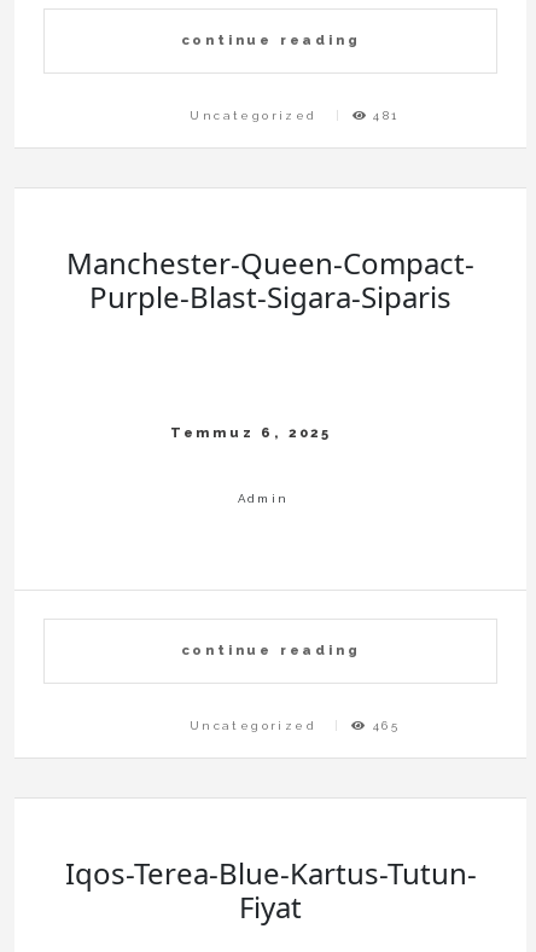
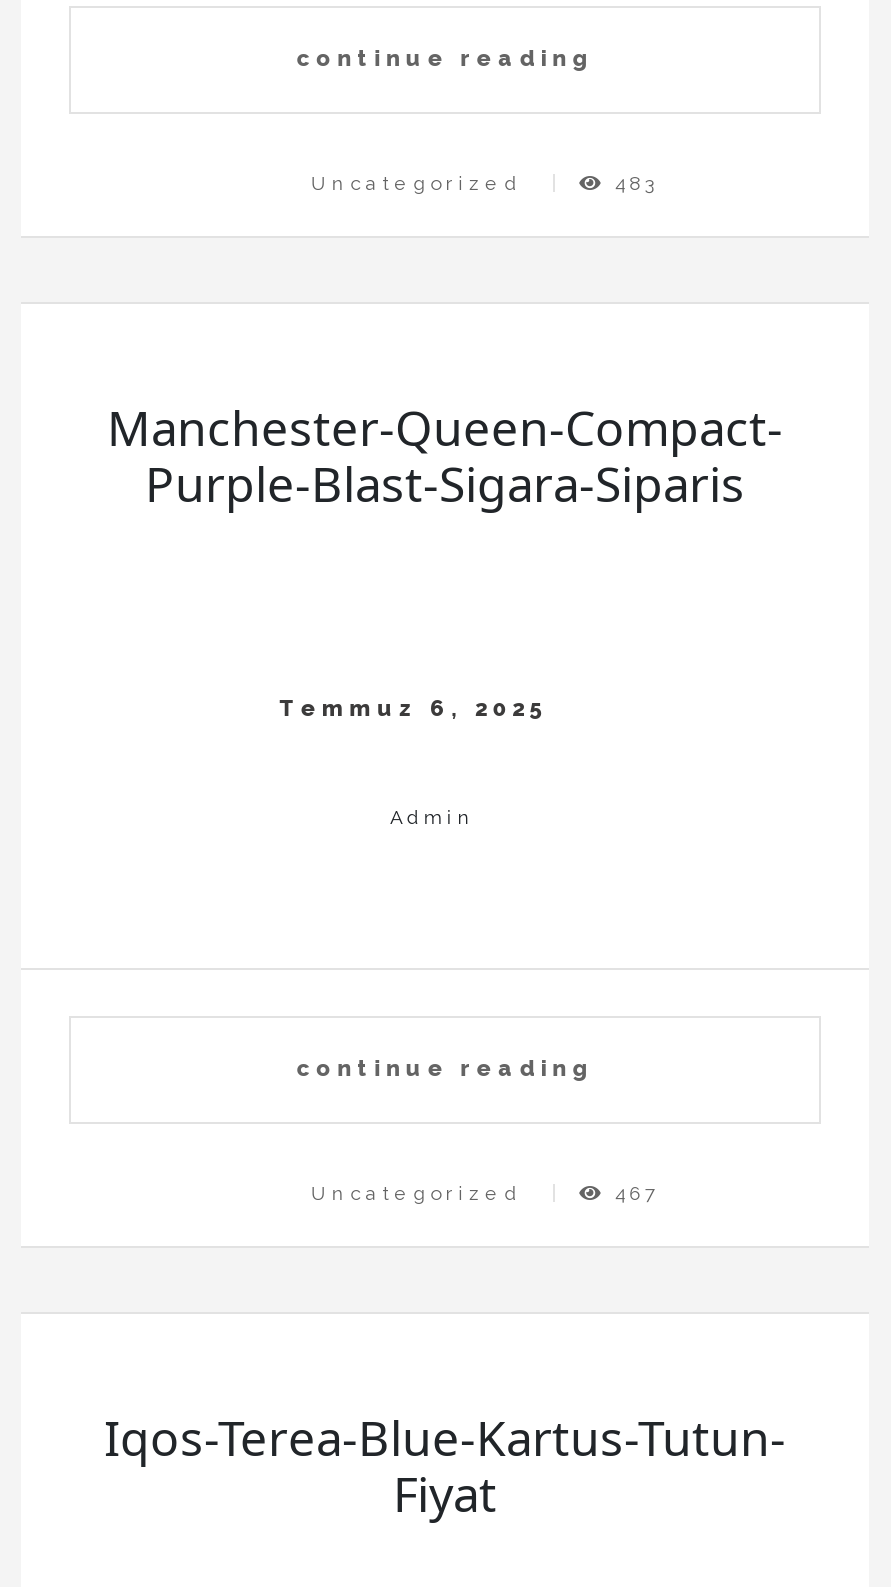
- 481
+ 483

- 465
+ 467
